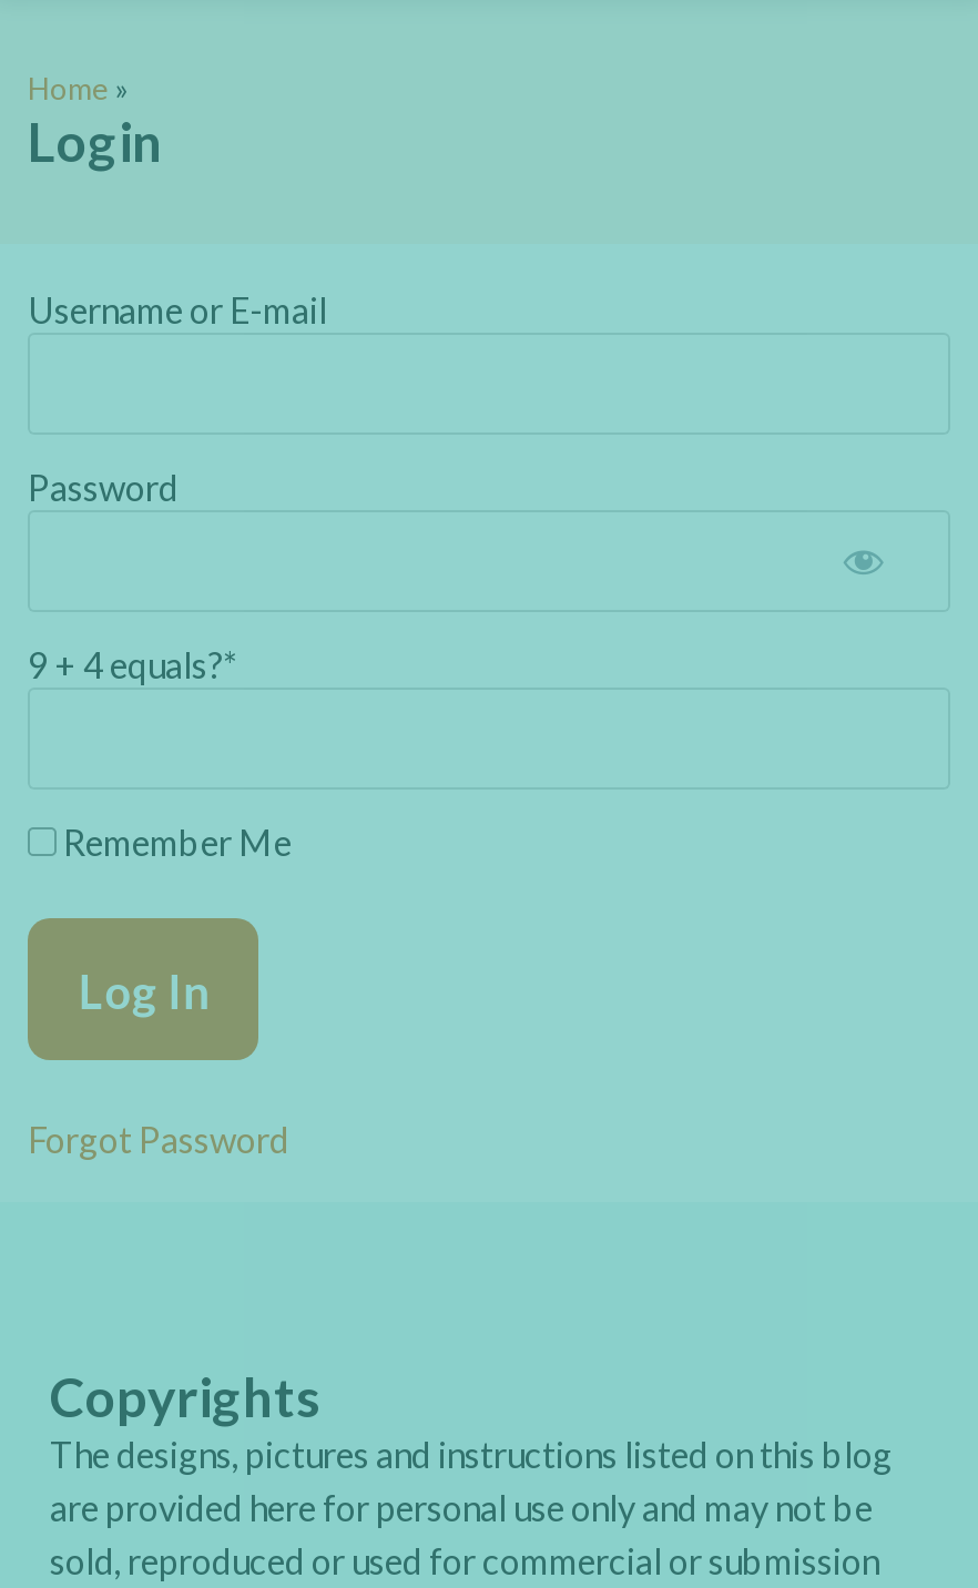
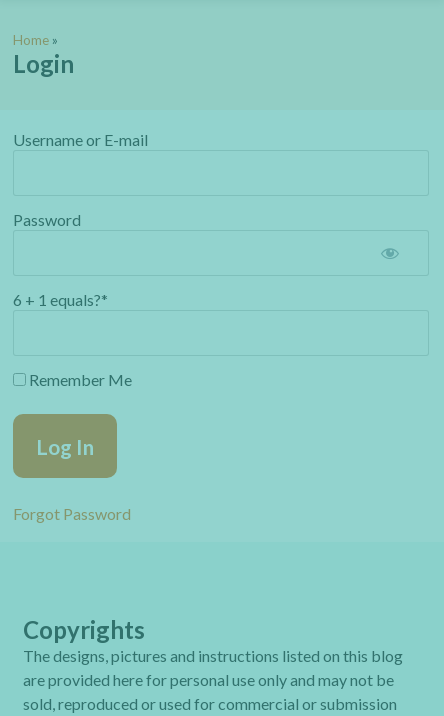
- 9 + 4 equals?*
+ 6 + 1 equals?*
